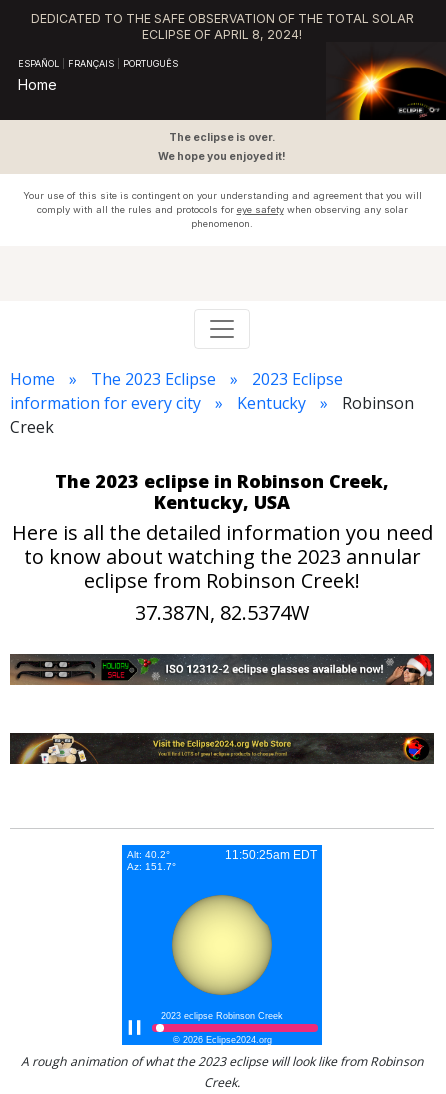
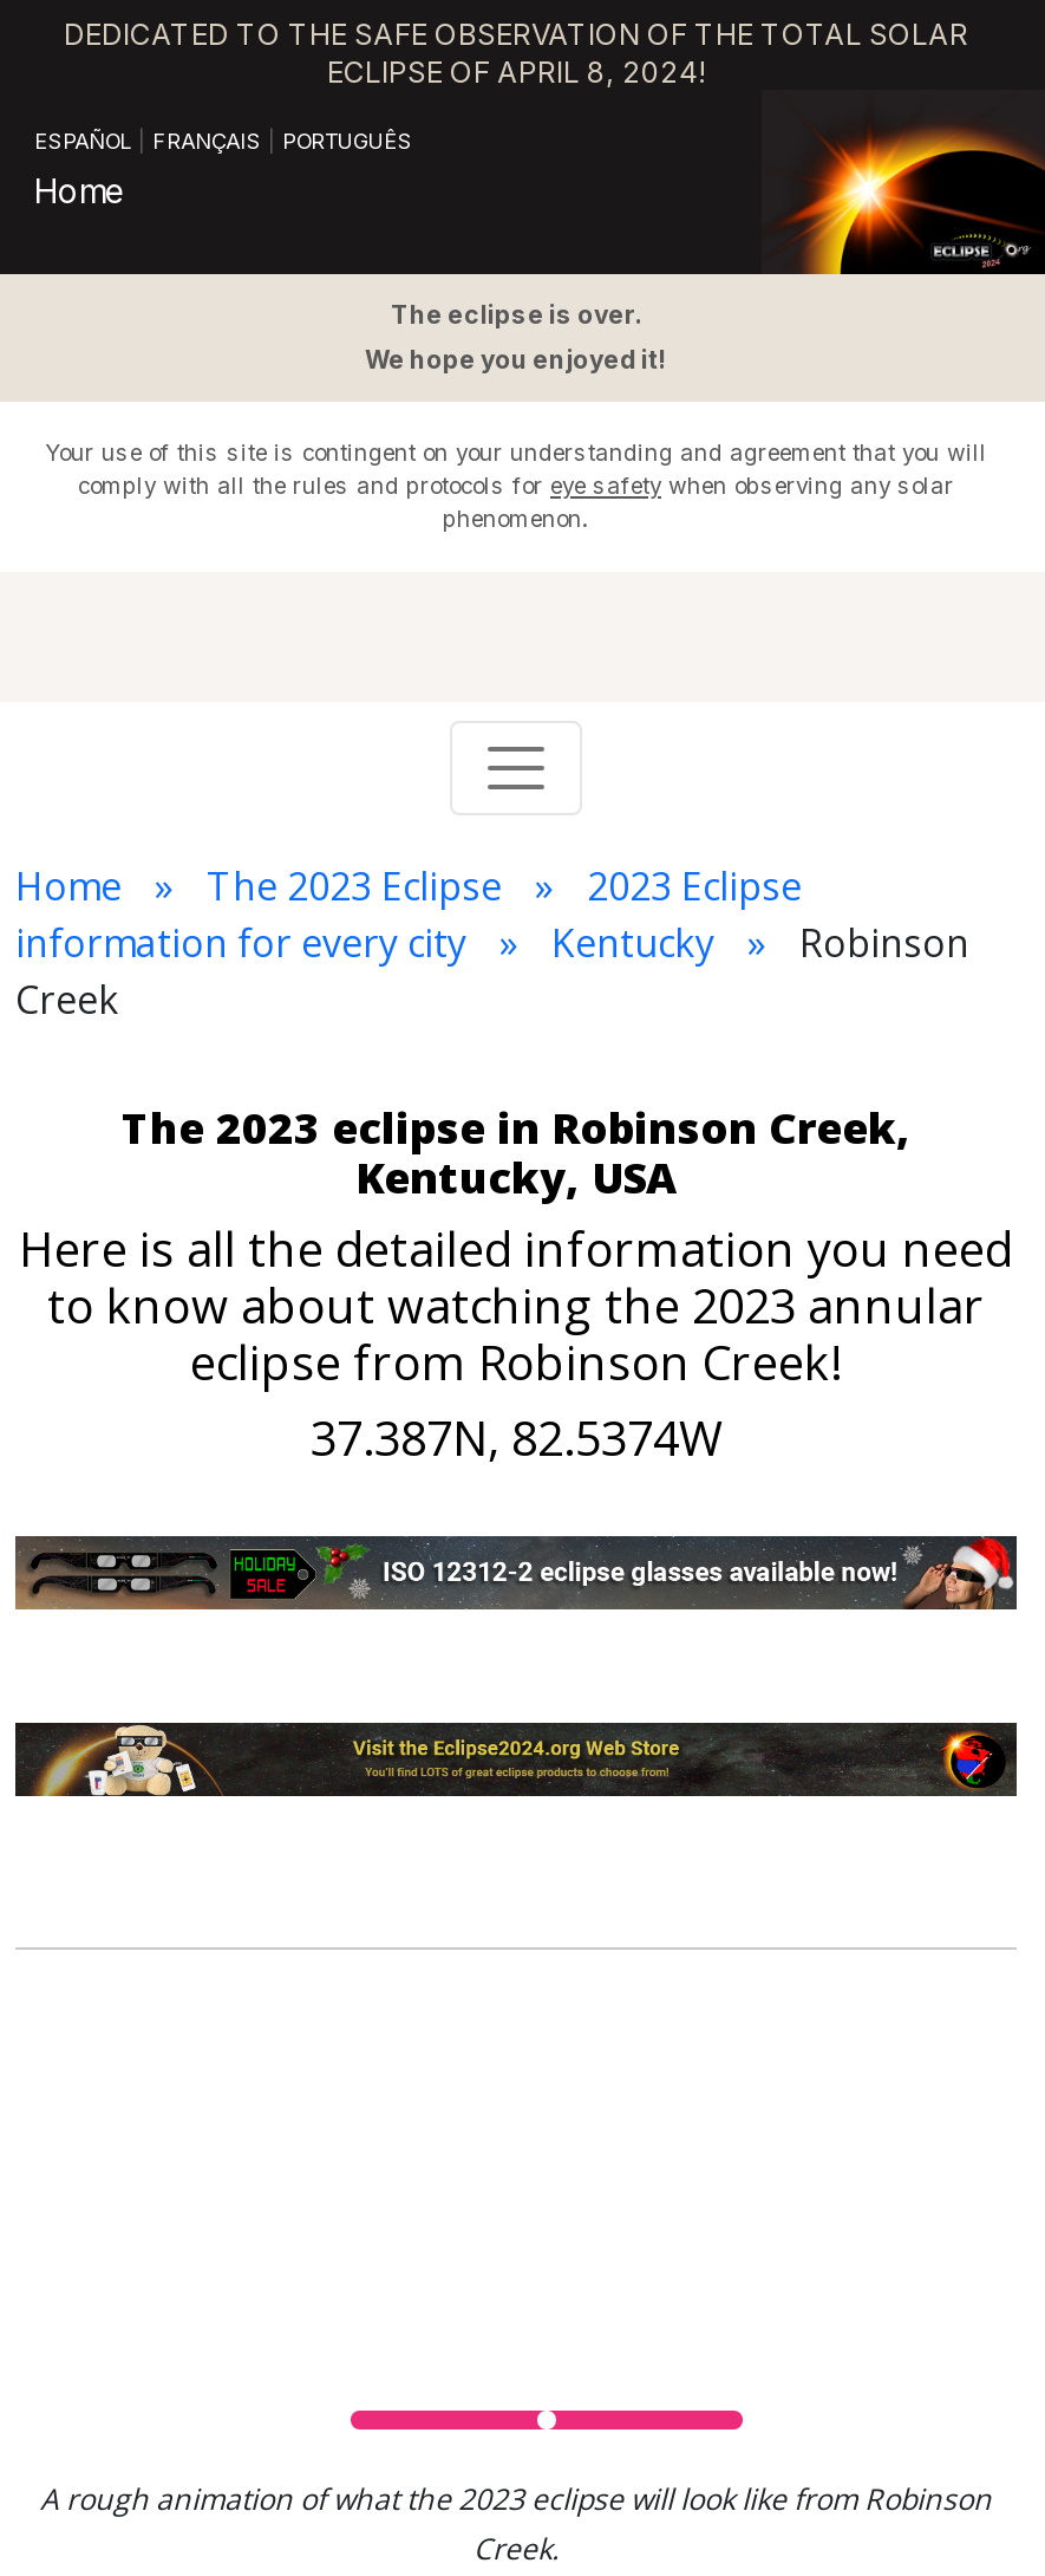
- [image]
